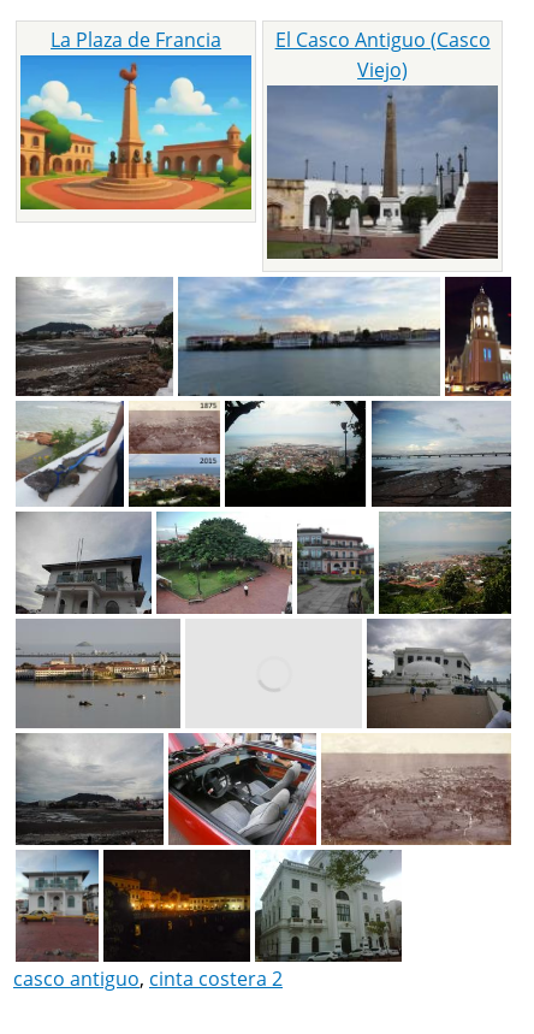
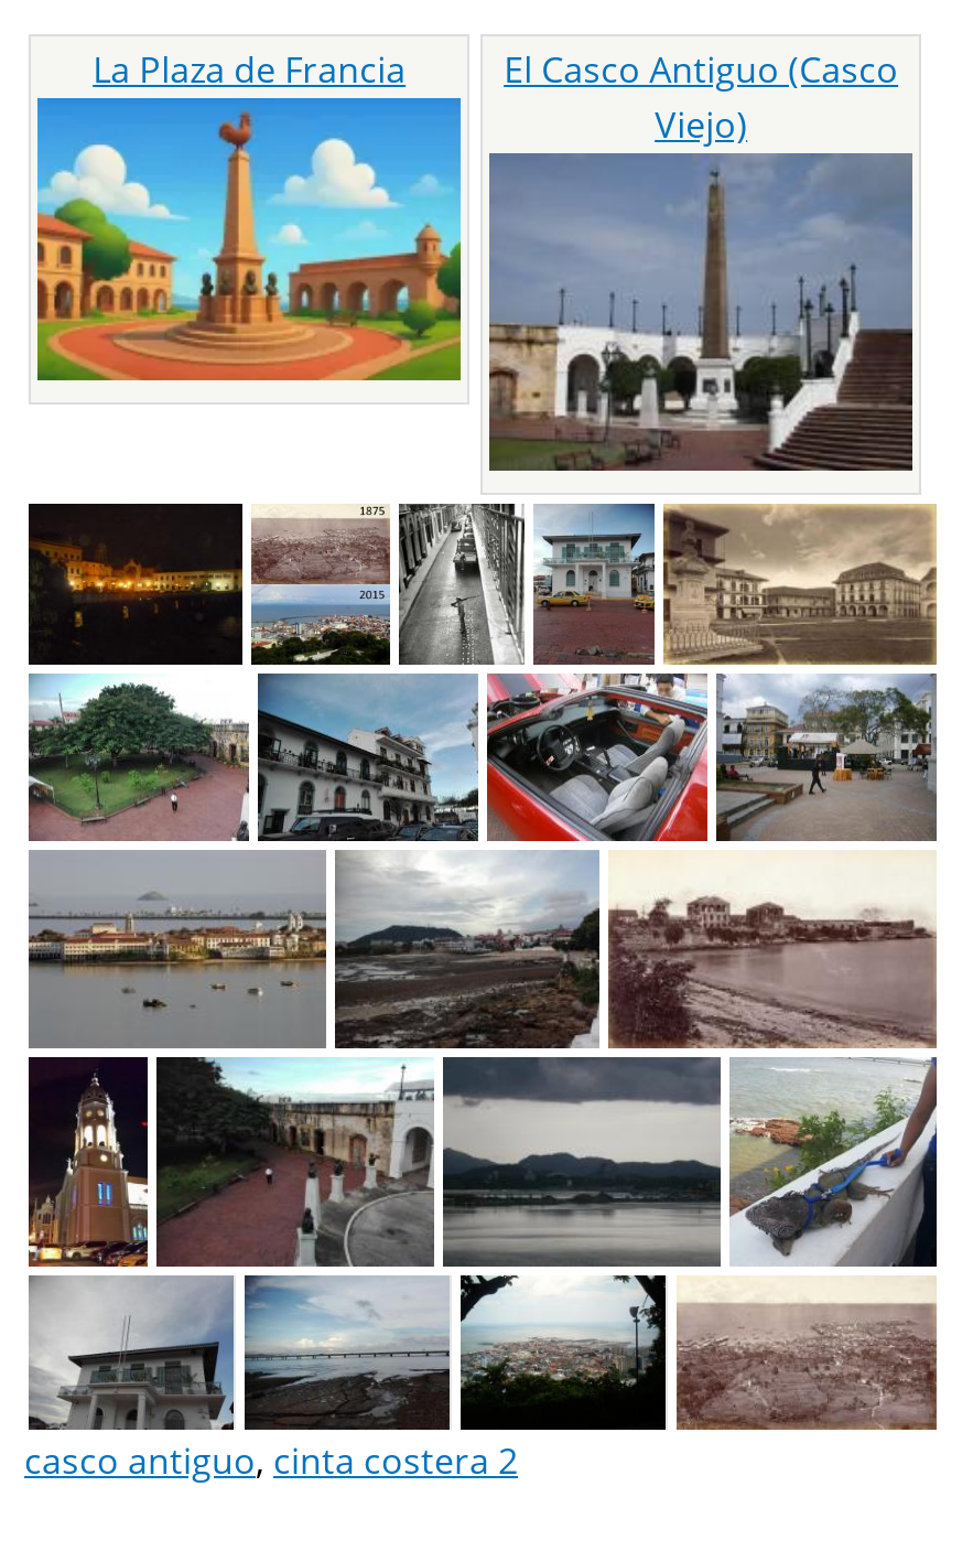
- [image]
+ [image]
